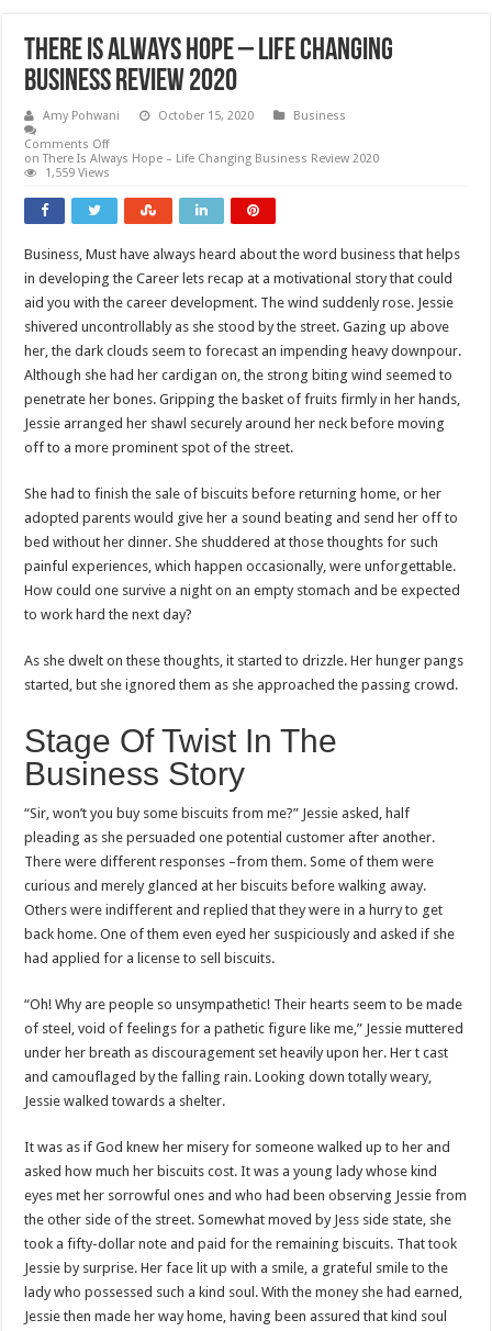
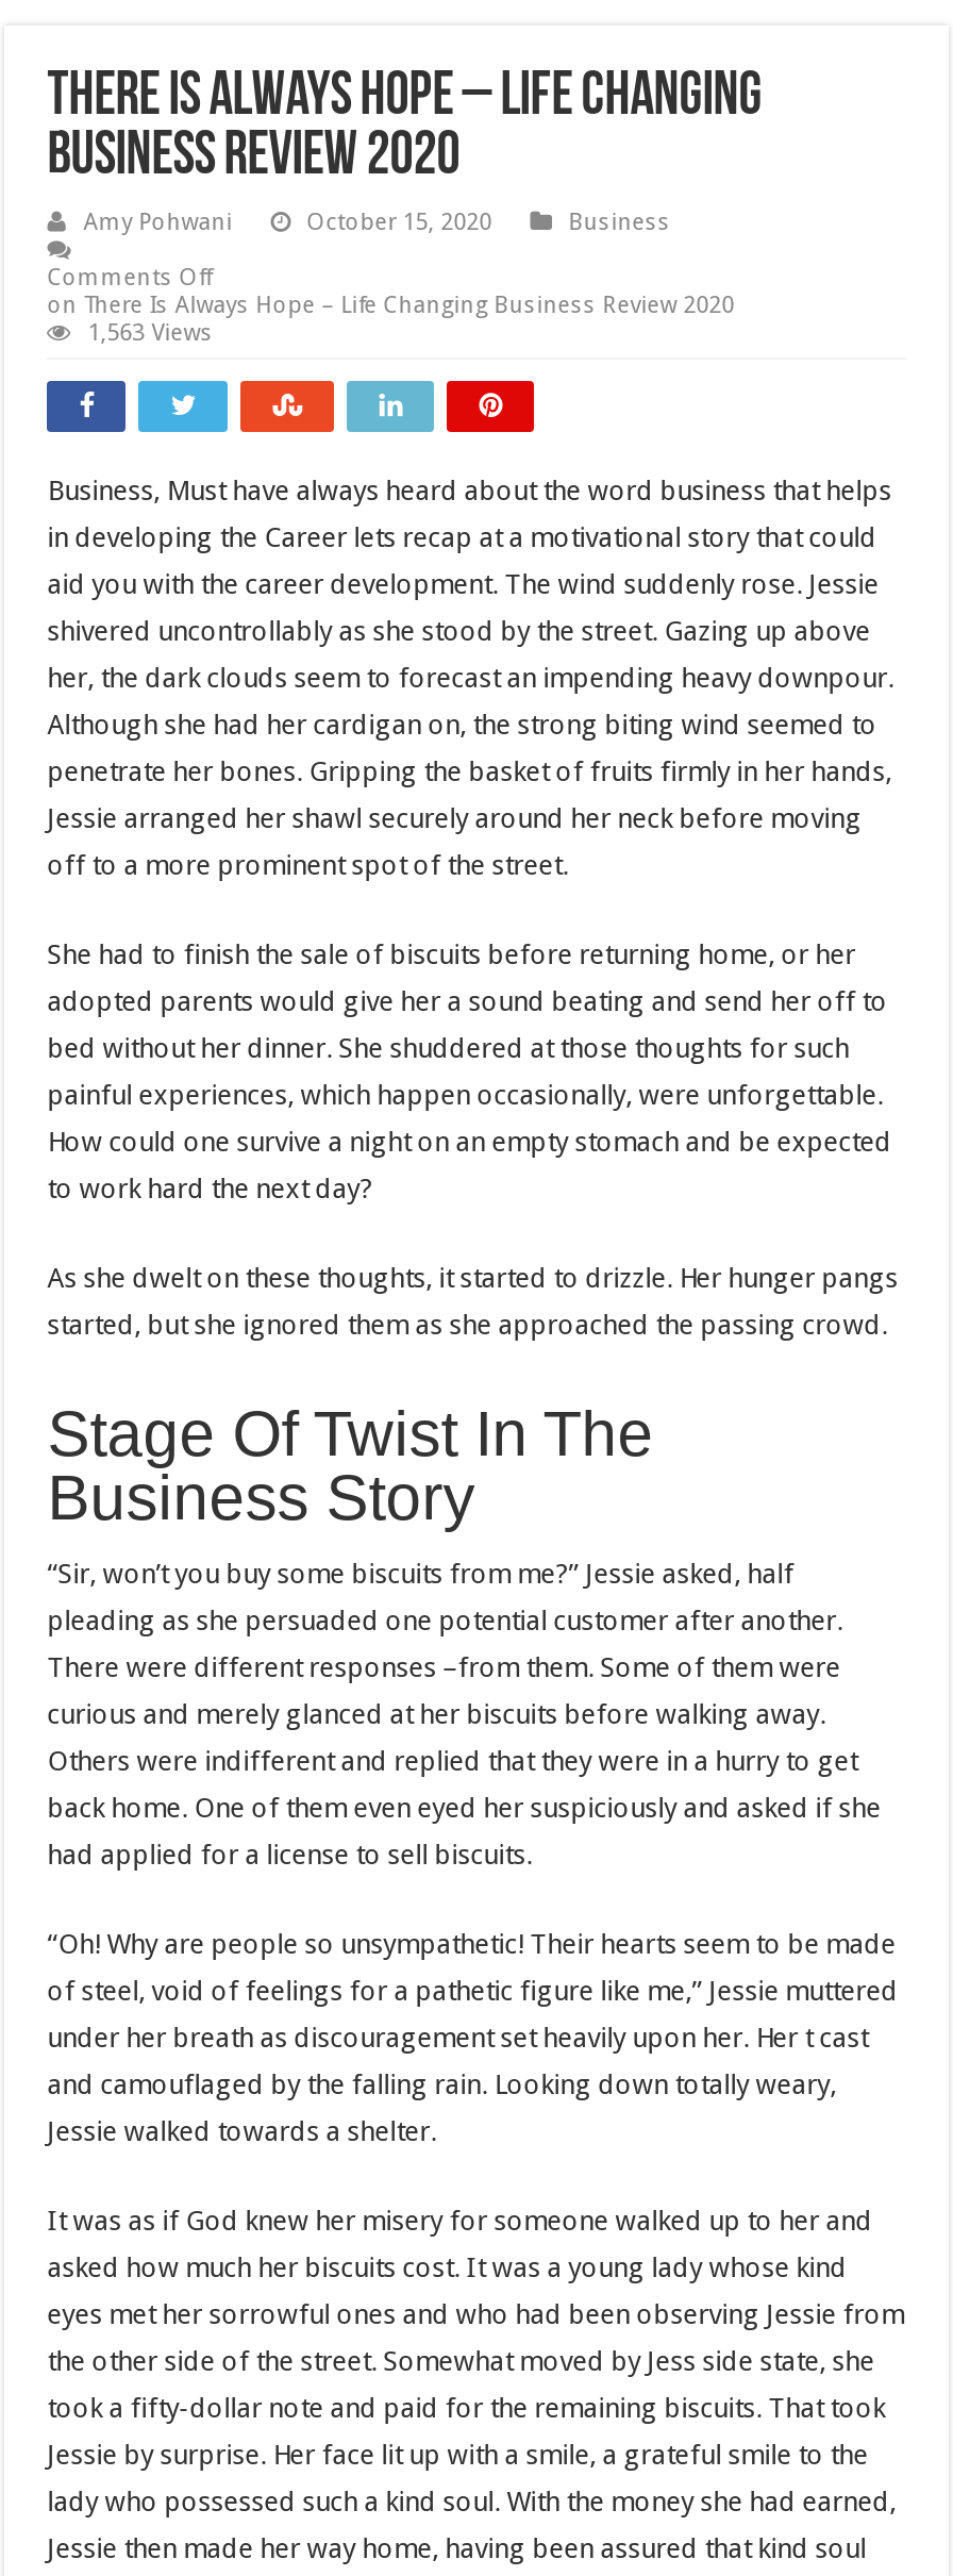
- 1,559 Views
+ 1,563 Views
